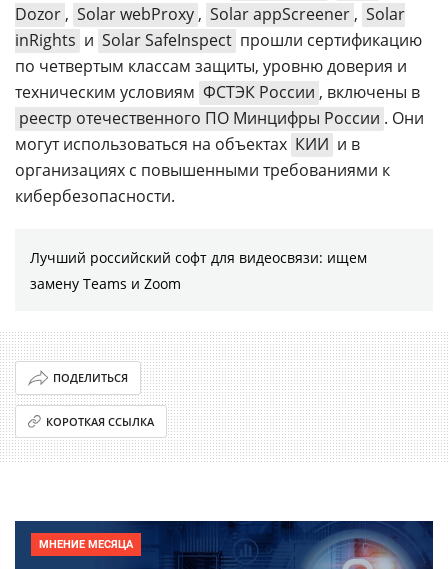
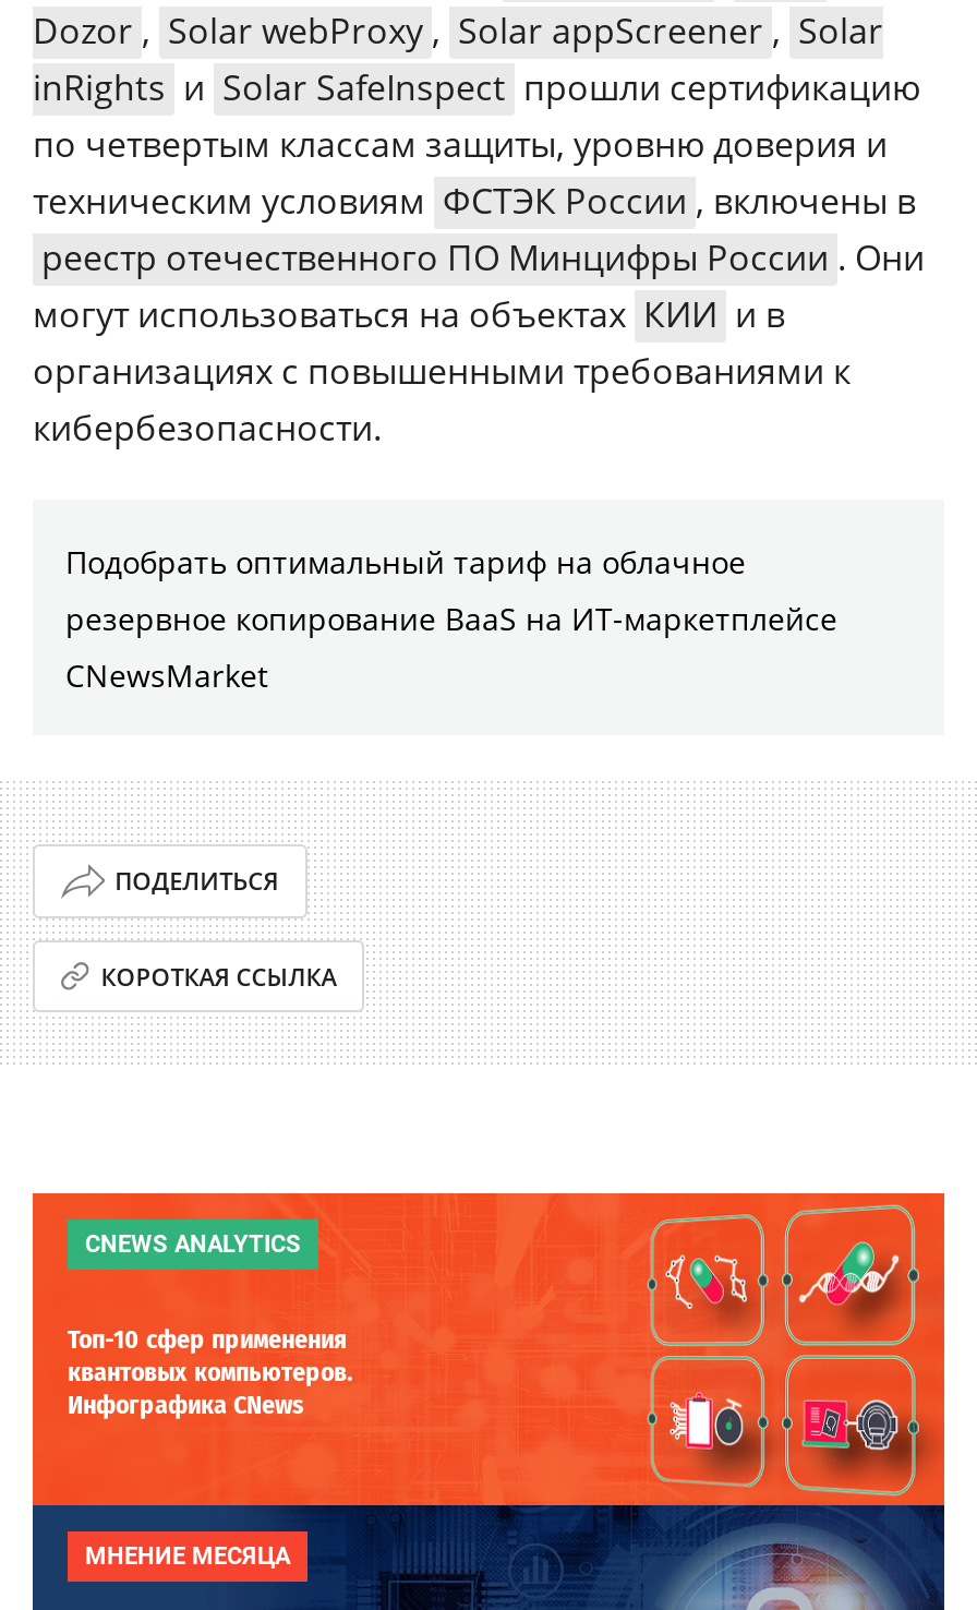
- Лучший российский софт для видеосвязи: ищем
- замену Teams и Zoom
+ Подобрать оптимальный тариф на облачное
+ резервное копирование BaaS на ИТ-маркетплейсе
+ CNewsMarket

+ [image]
+ CNEWS ANALYTICS
+ Топ-10 сфер применения
+ квантовых компьютеров.
+ Инфографика CNews
